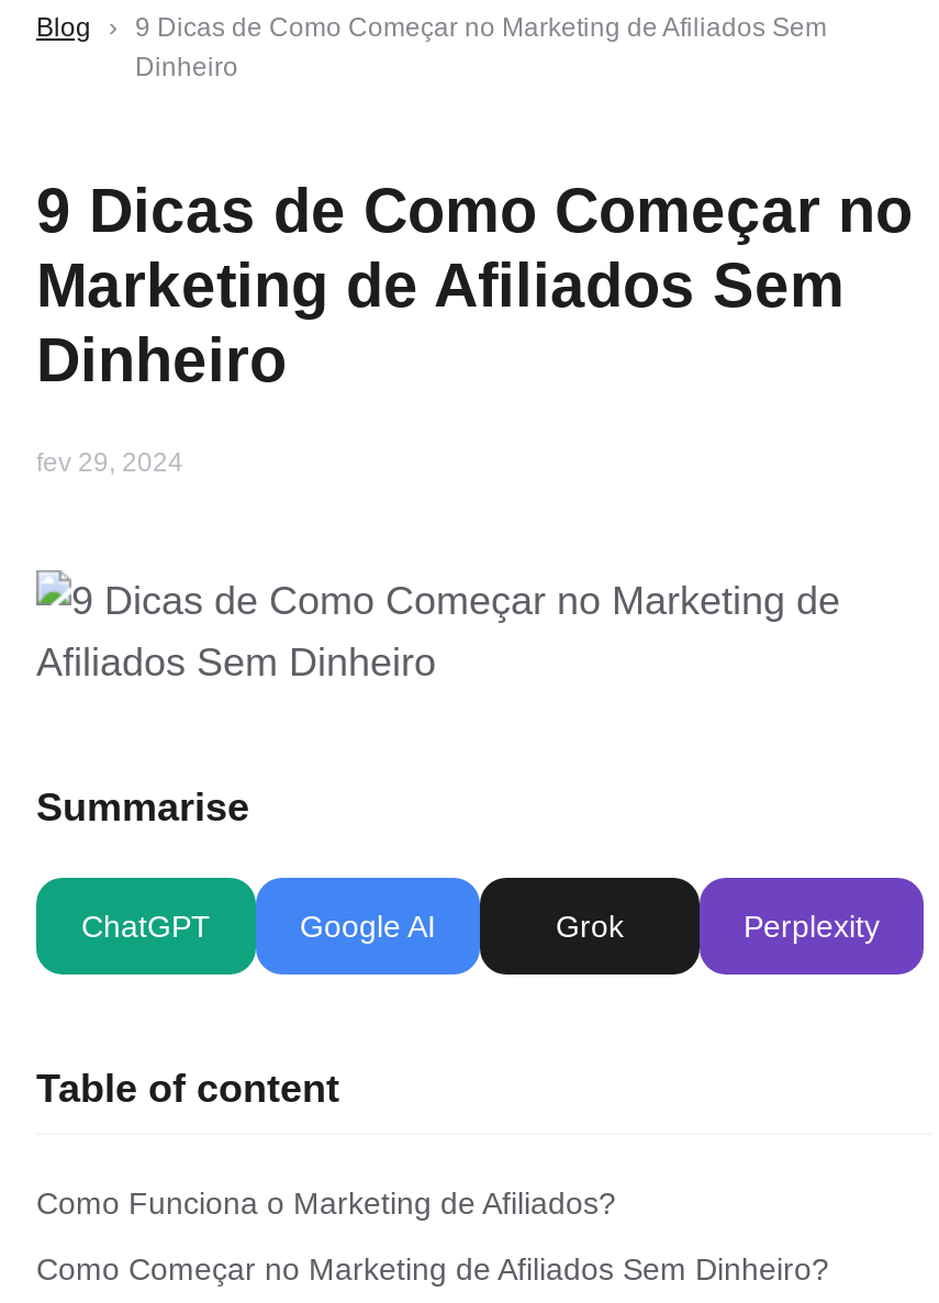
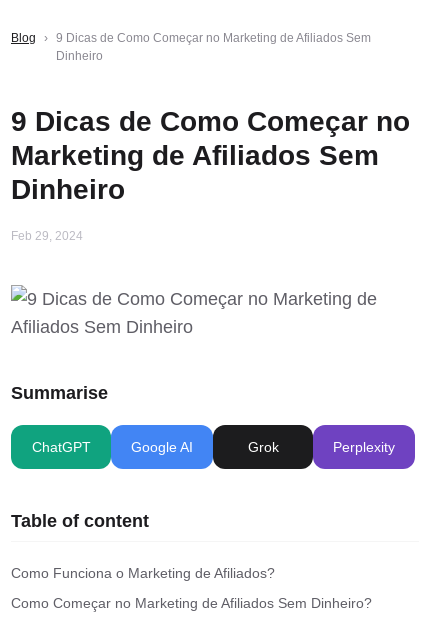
- fev 29, 2024
+ Feb 29, 2024
